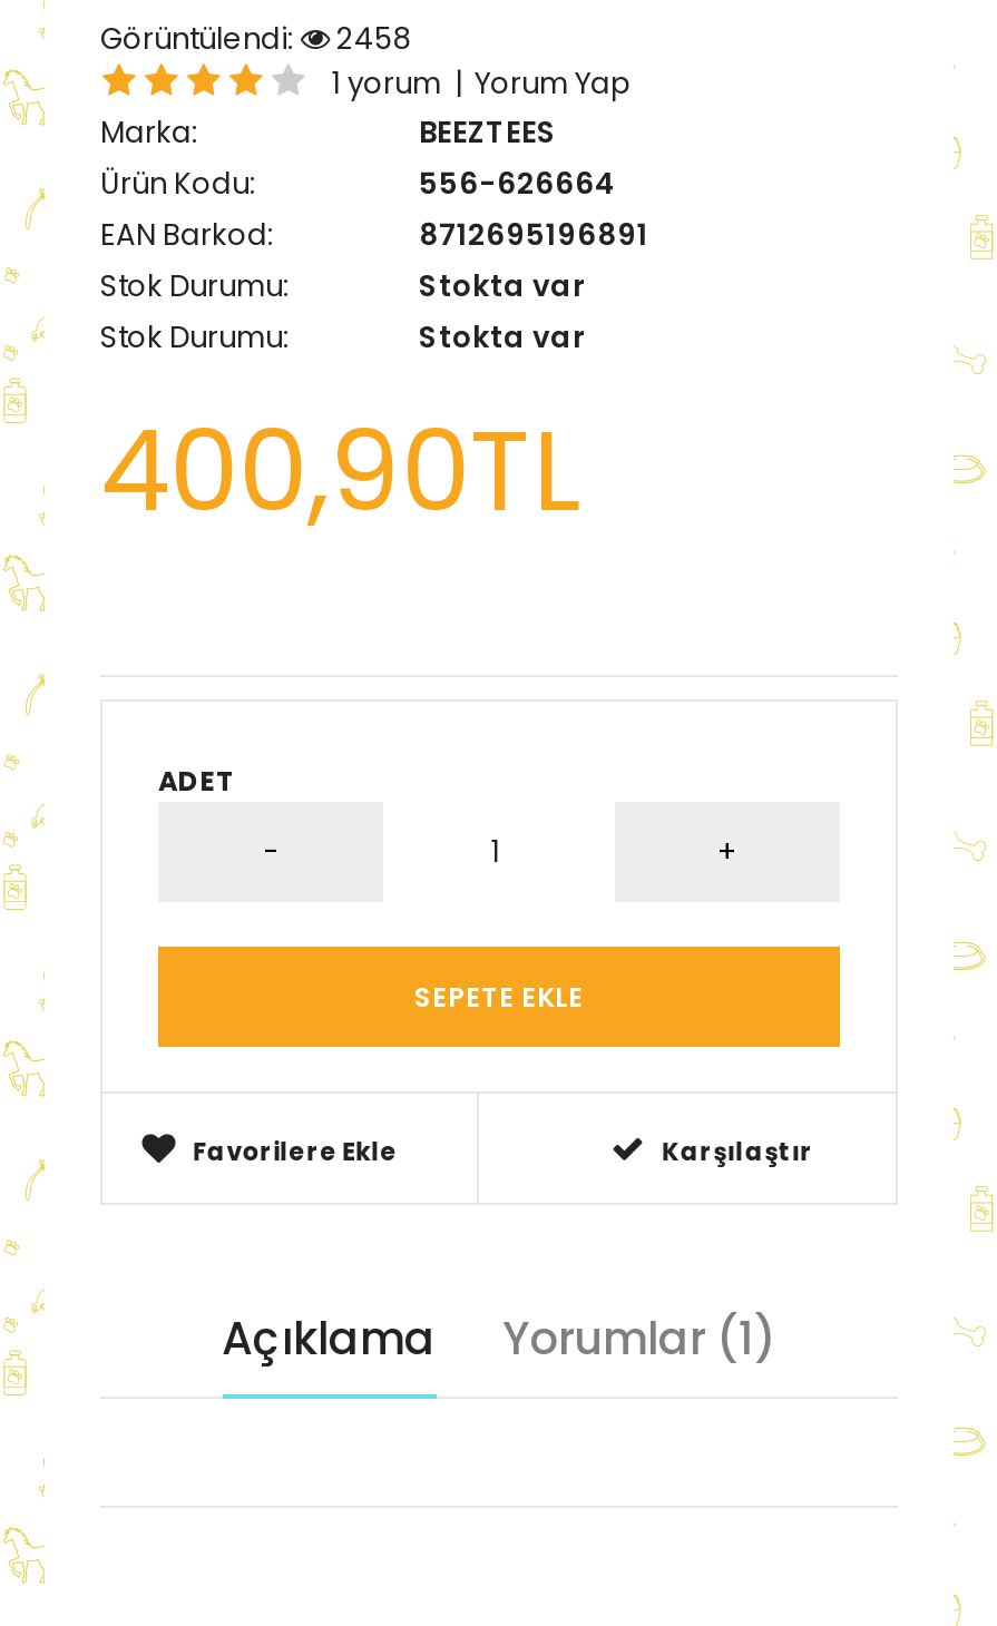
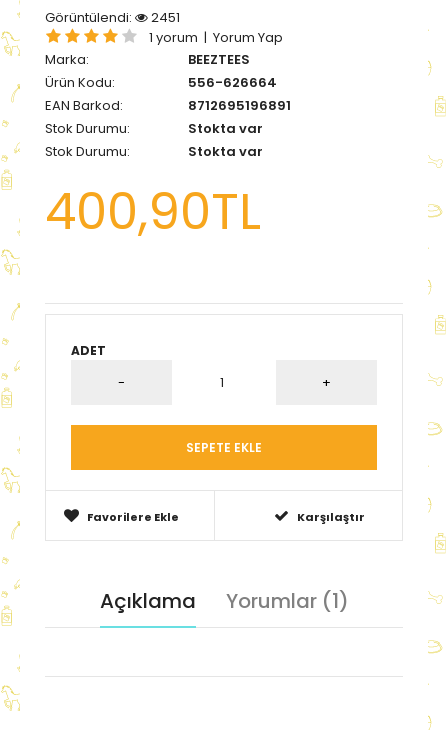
- Görüntülendi: 2458
+ Görüntülendi: 2451
